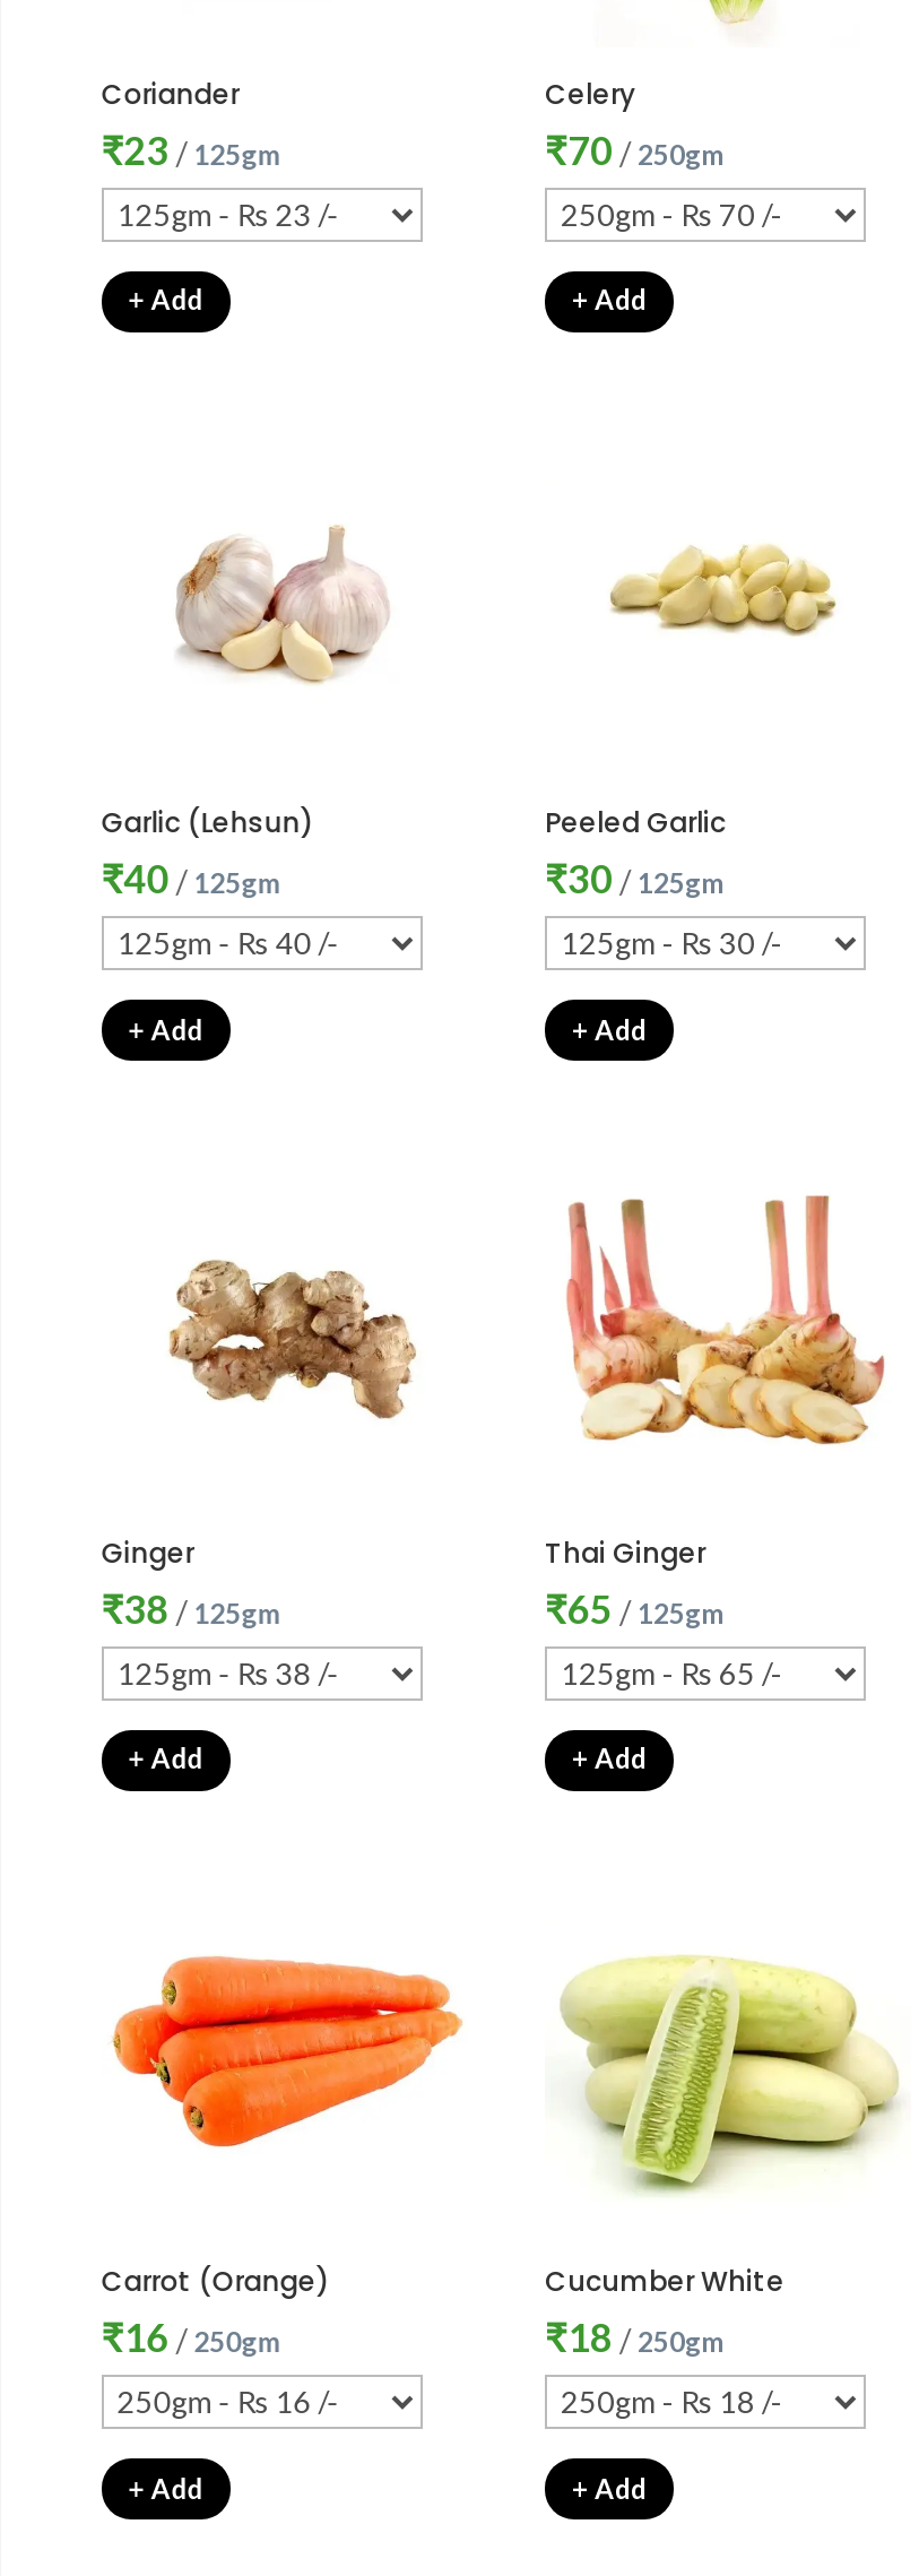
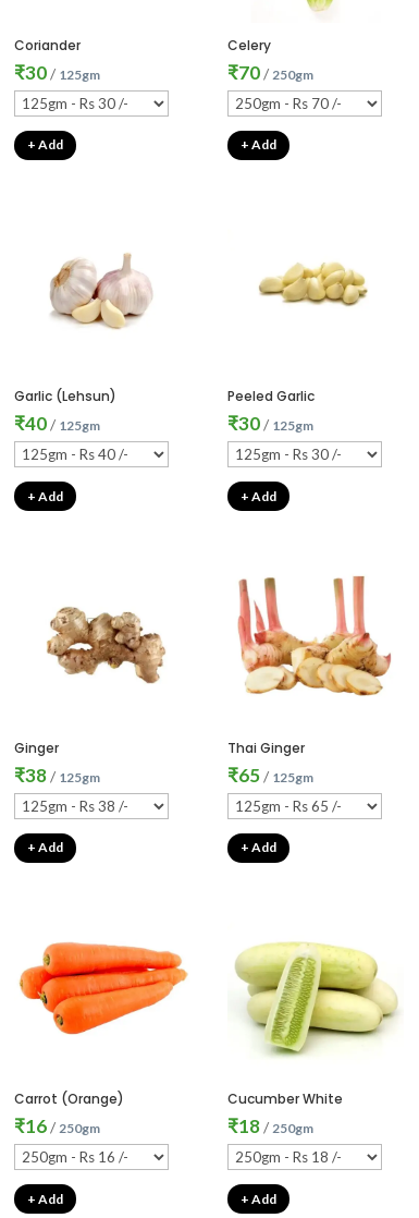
- ₹23 /125gm
+ ₹30 /125gm
